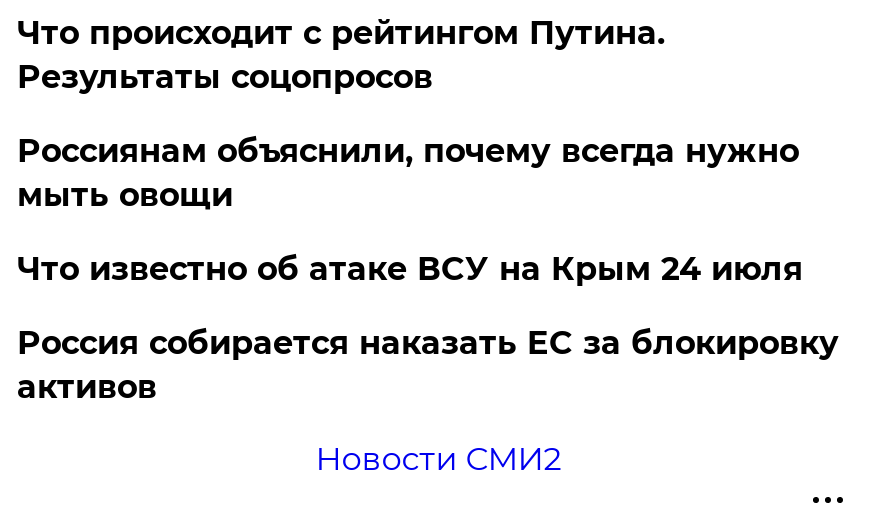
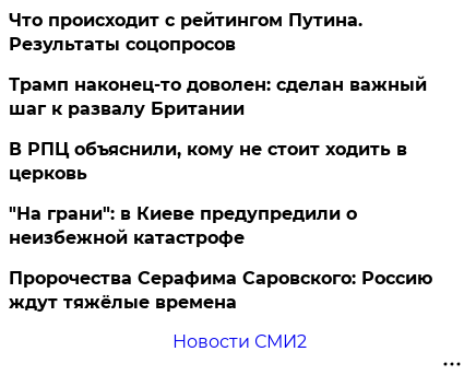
- Россиянам объяснили, почему всегда нужно
- мыть овощи
- Что известно об атаке ВСУ на Крым 24 июля
- Россия собирается наказать EC за блокировку
- активов
+ Трамп наконец-то доволен: сделан важный
+ шаг к развалу Британии
+ В РПЦ объяснили, кому не стоит ходить в
+ церковь
+ "На грани": в Киеве предупредили о
+ неизбежной катастрофе
+ Пророчества Серафима Саровского: Россию
+ ждут тяжёлые времена
